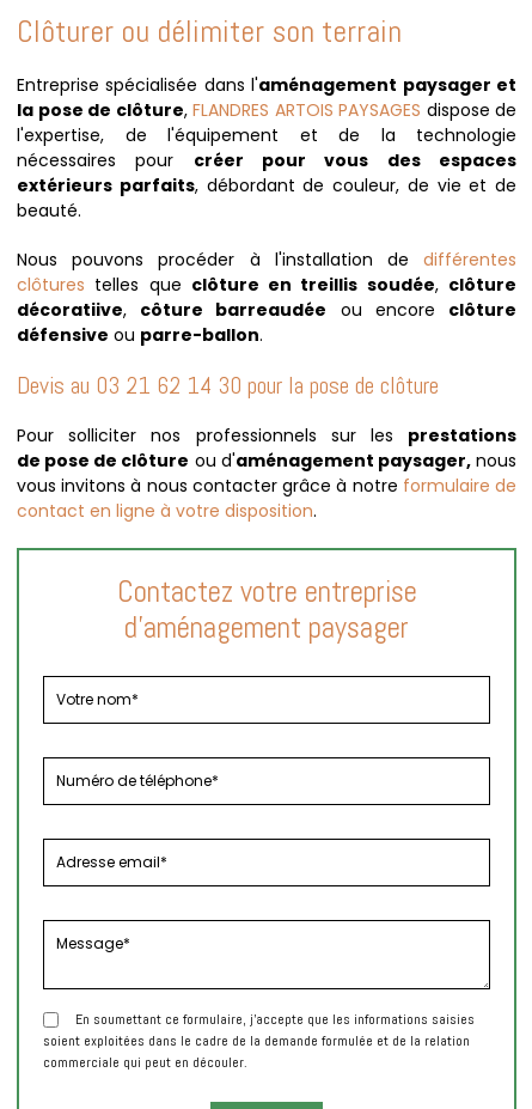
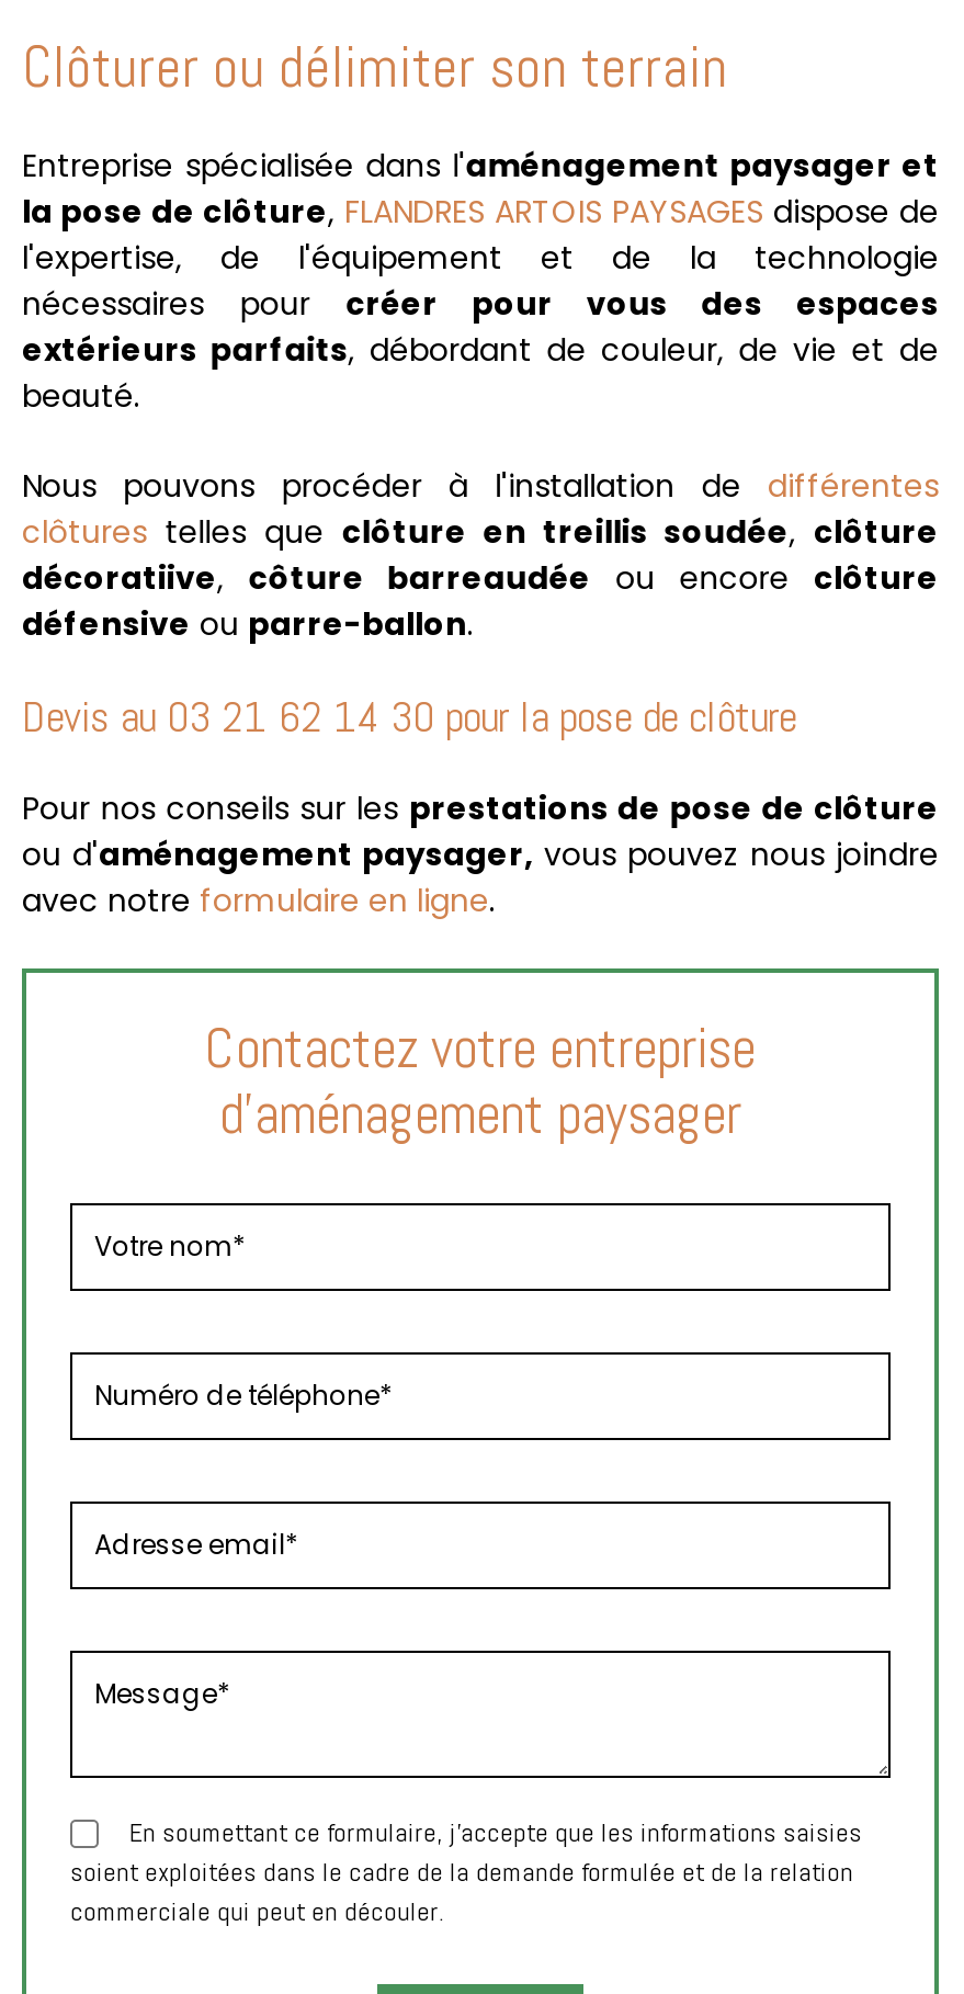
- Pour solliciter nos professionnels sur les prestations
- de pose de clôture ou d'aménagement paysager, nous
- vous invitons à nous contacter grâce à notre formulaire de
- contact en ligne à votre disposition.
+ Pour nos conseils sur les prestations de pose de clôture
+ ou d'aménagement paysager, vous pouvez nous joindre
+ avec notre formulaire en ligne.
